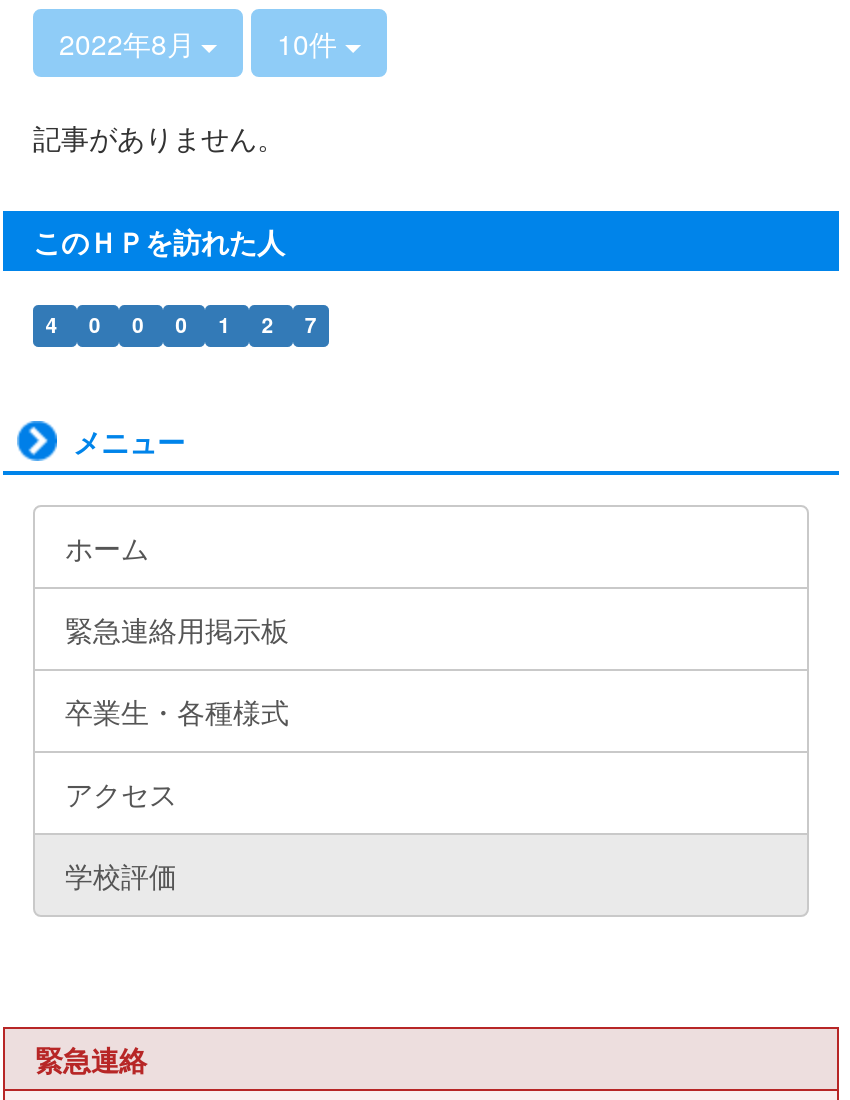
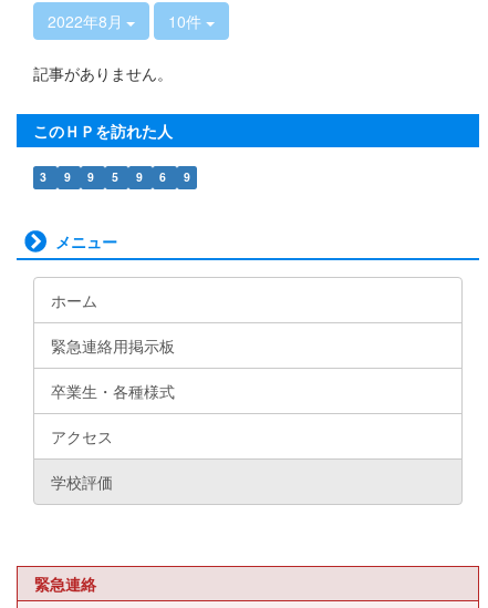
- 4
+ 3

- 0
+ 9

- 0
+ 9

- 0
+ 5

- 1
+ 9

- 2
+ 6

- 7
+ 9
